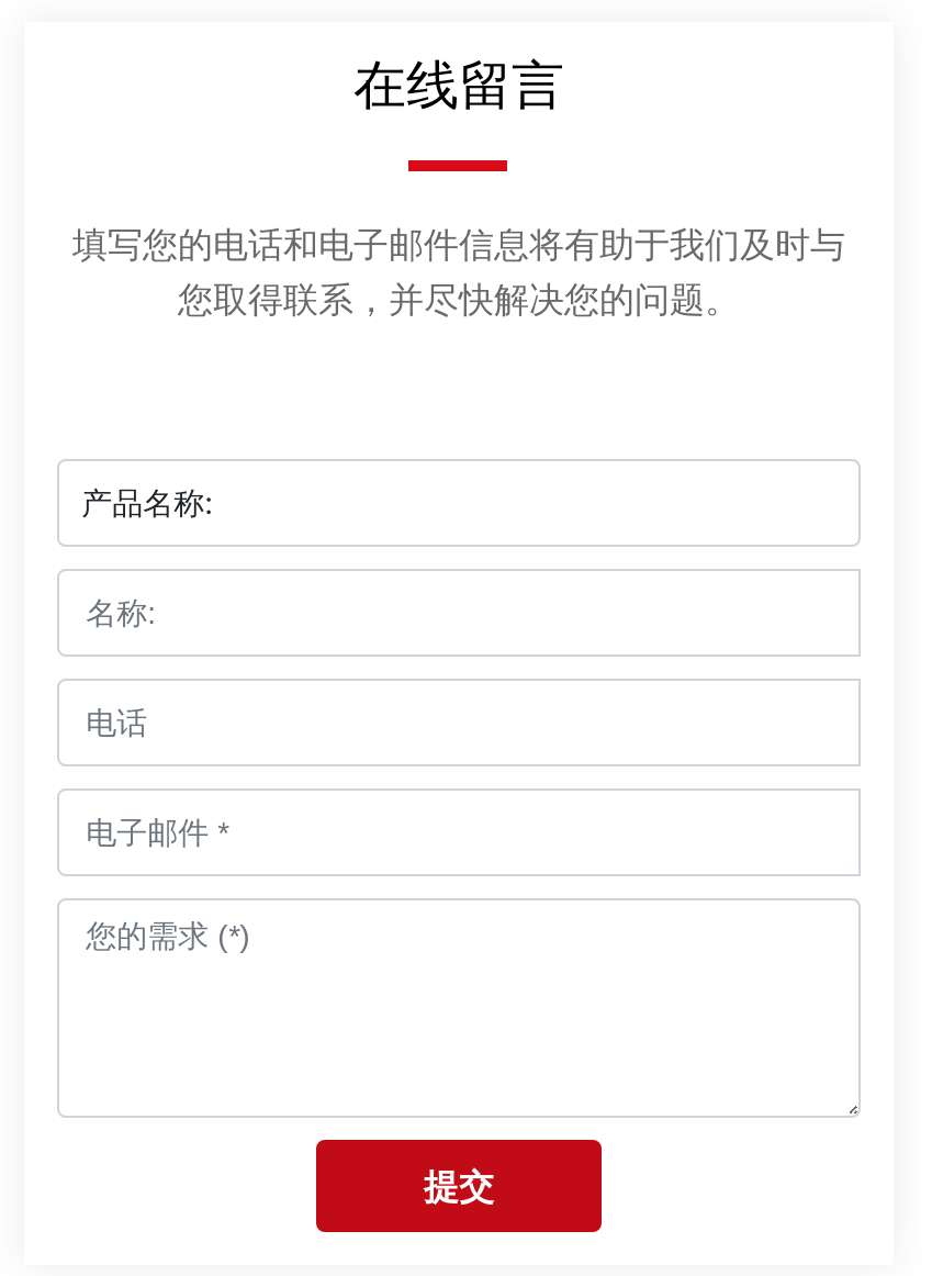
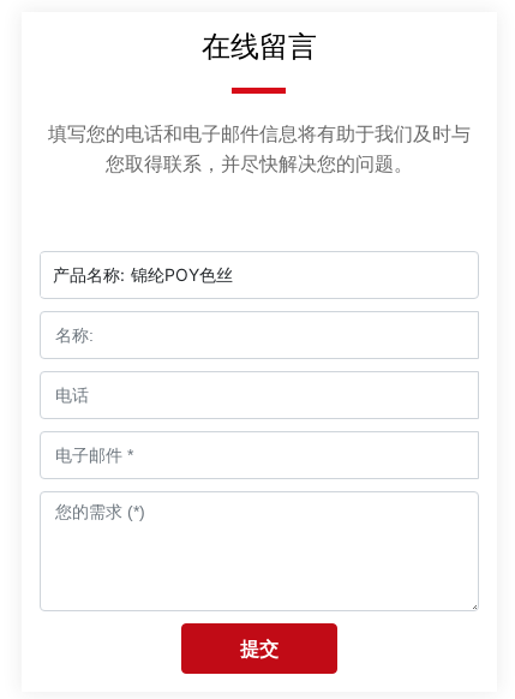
- 产品名称:
+ 产品名称: 锦纶POY色丝
